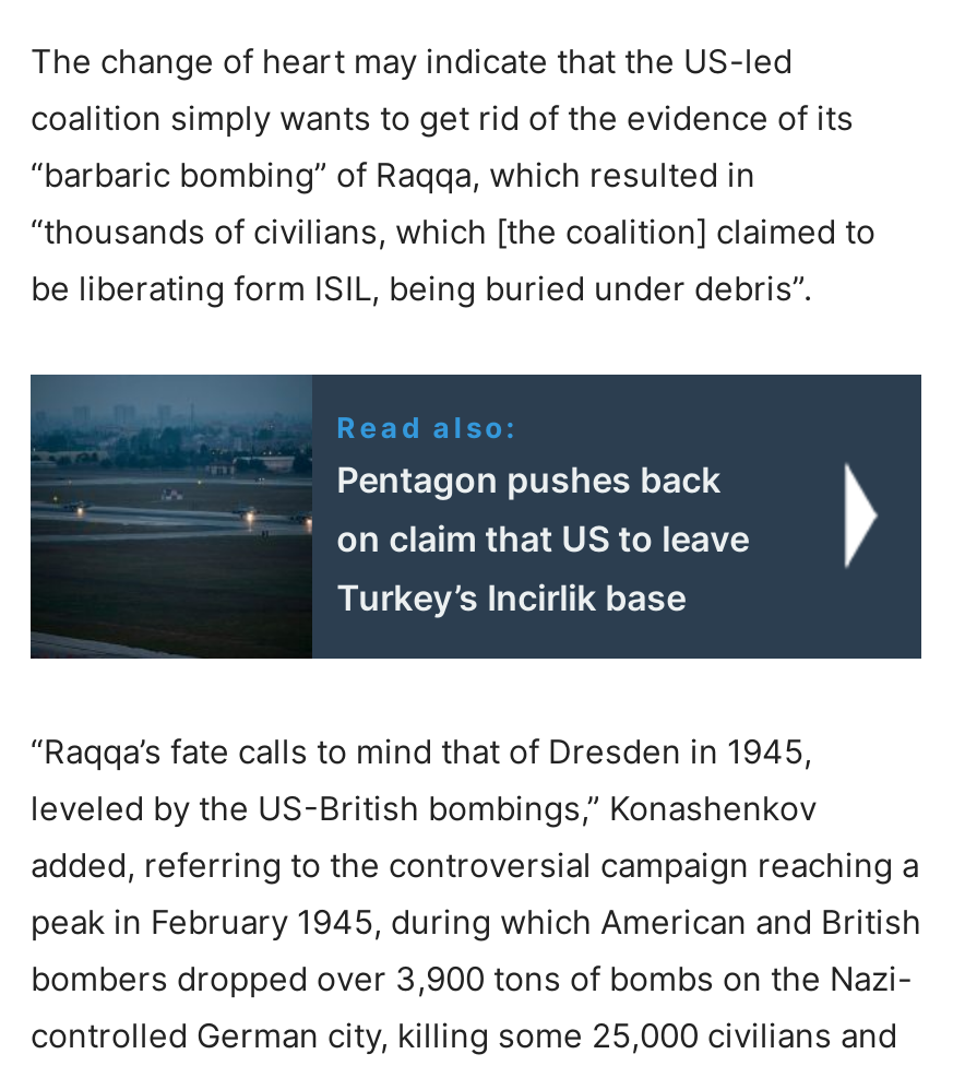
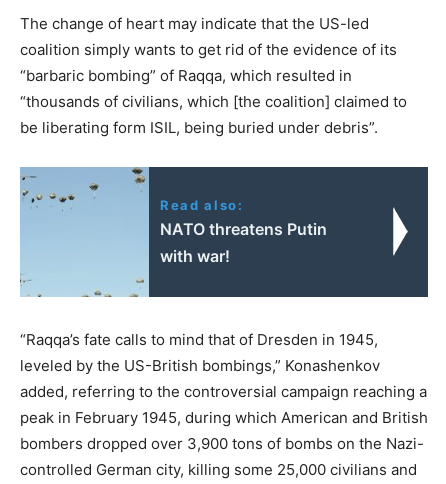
- [image]
- Pentagon pushes back
- on claim that US to leave
- Turkey’s Incirlik base
+ [image]
+ NATO threatens Putin
+ with war!
